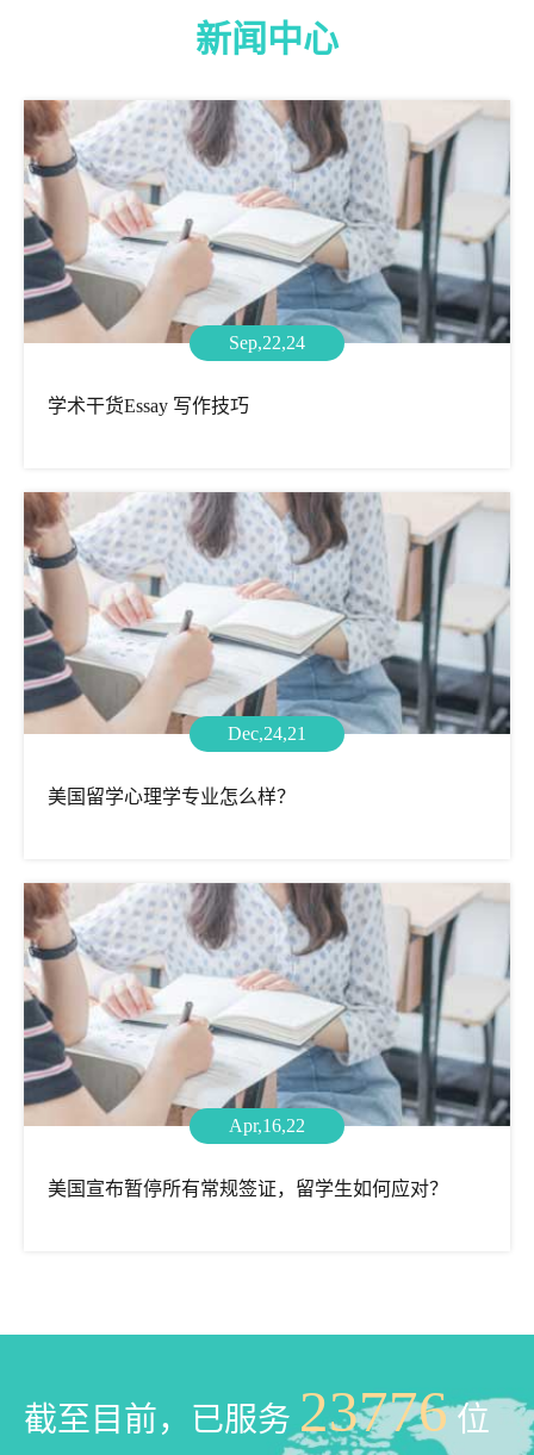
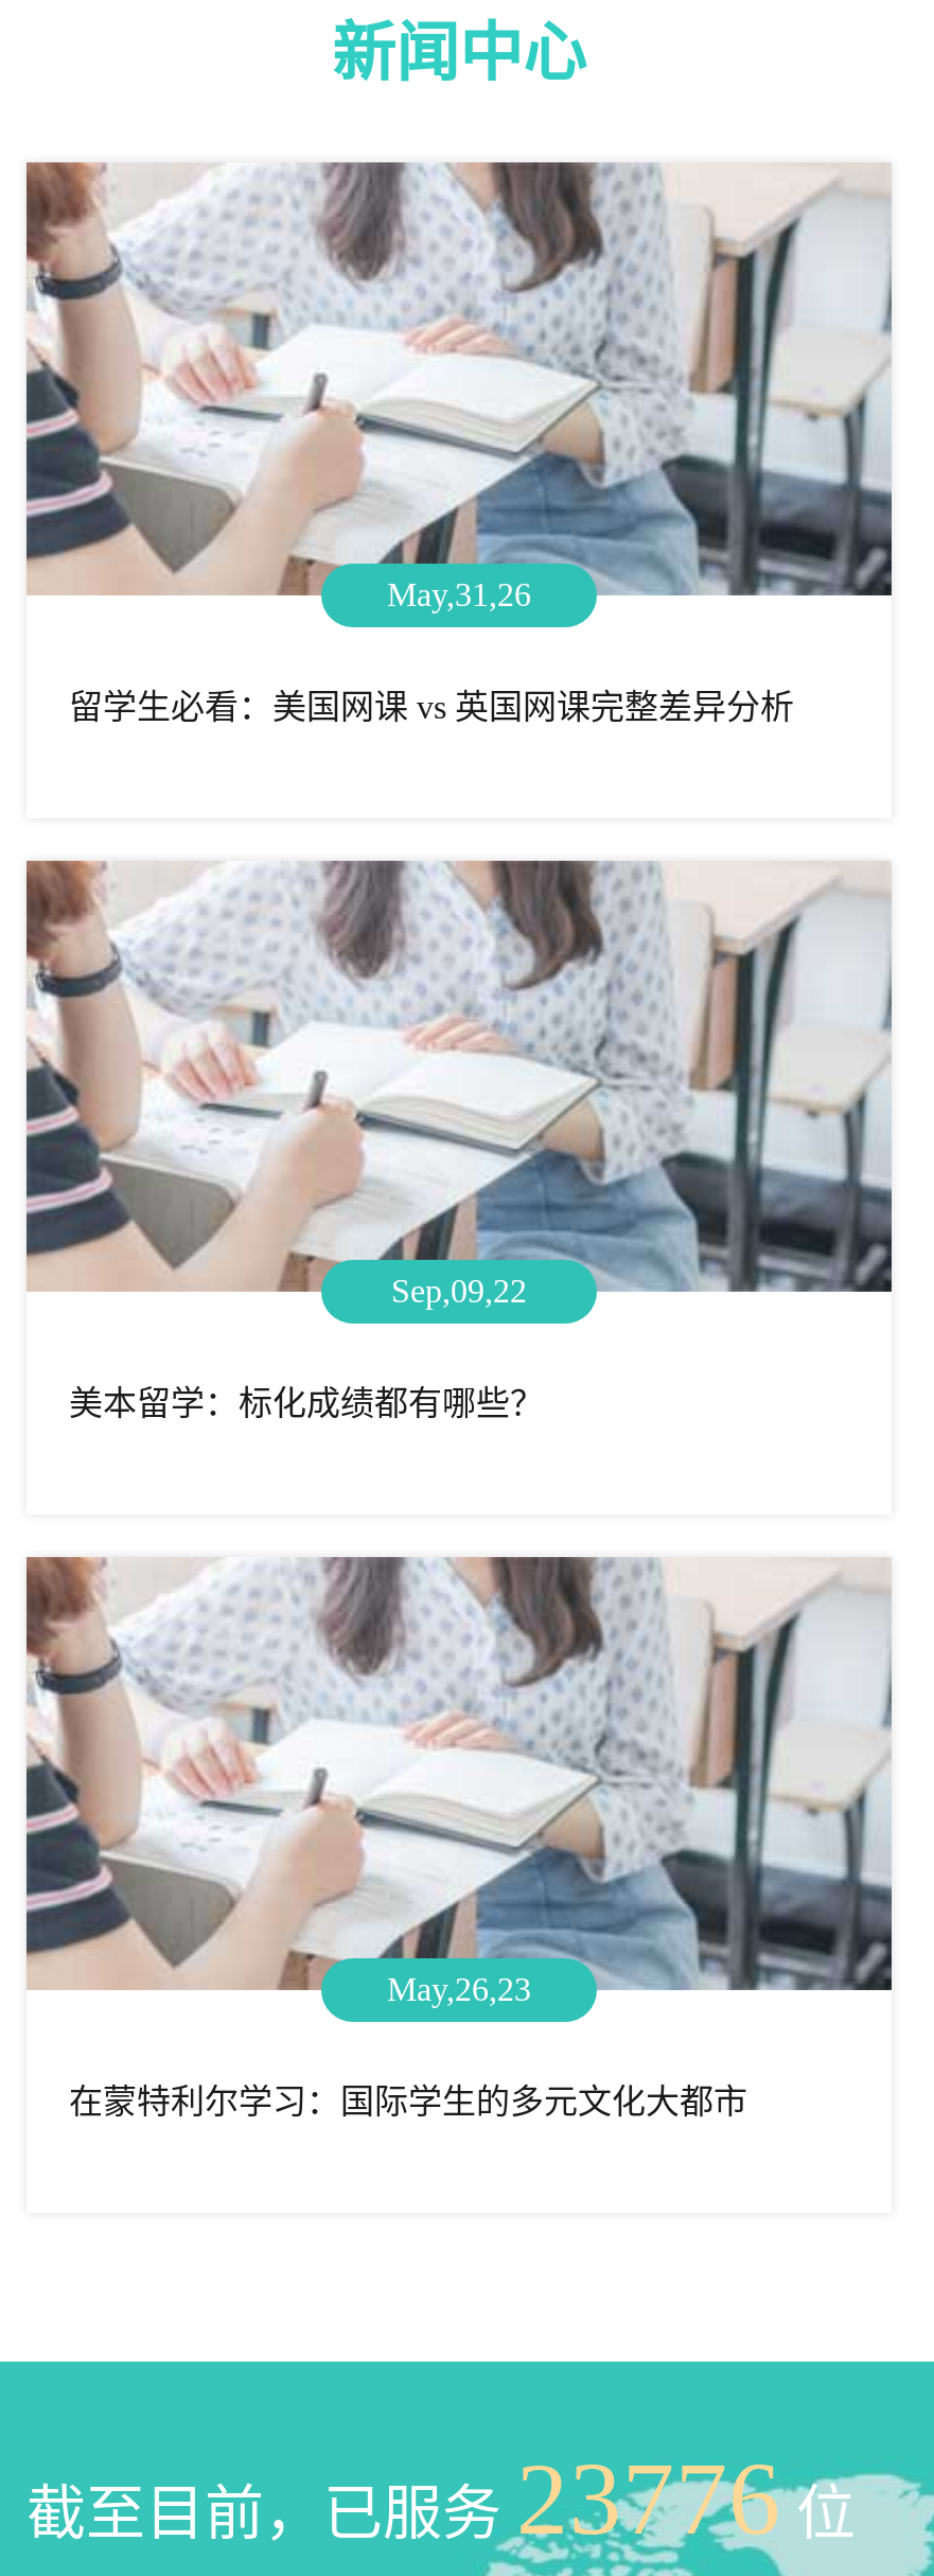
- Sep,22,24
+ May,31,26

- 学术干货Essay 写作技巧
+ 留学生必看：美国网课 vs 英国网课完整差异分析

- Dec,24,21
+ Sep,09,22

- 美国留学心理学专业怎么样？
+ 美本留学：标化成绩都有哪些？

- Apr,16,22
+ May,26,23

- 美国宣布暂停所有常规签证，留学生如何应对？
+ 在蒙特利尔学习：国际学生的多元文化大都市
